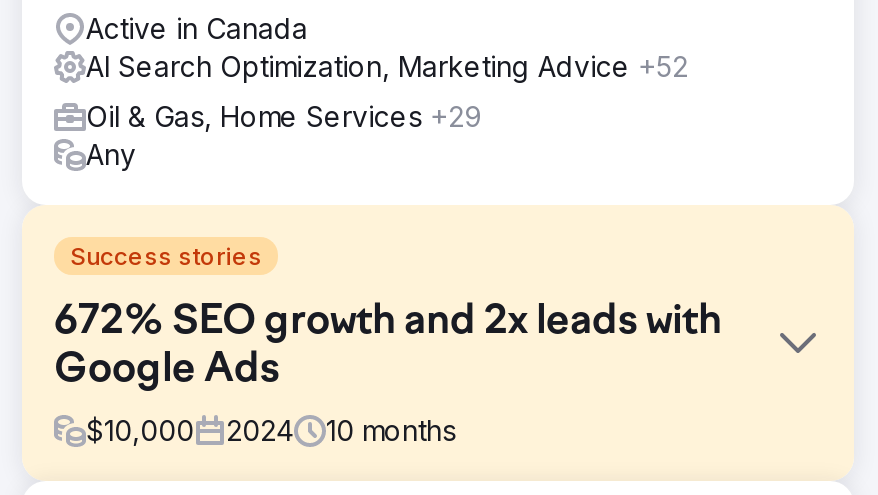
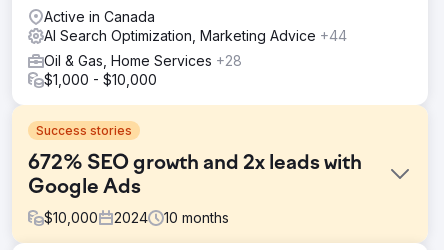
- AI Search Optimization, Marketing Advice +52
+ AI Search Optimization, Marketing Advice +44

- Oil & Gas, Home Services +29
- Any
+ Oil & Gas, Home Services +28
+ $1,000 - $10,000
